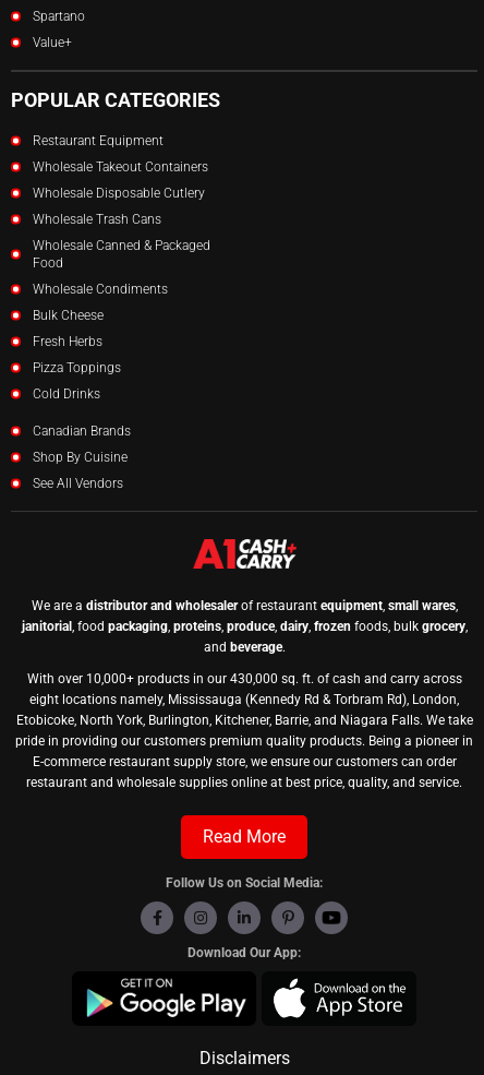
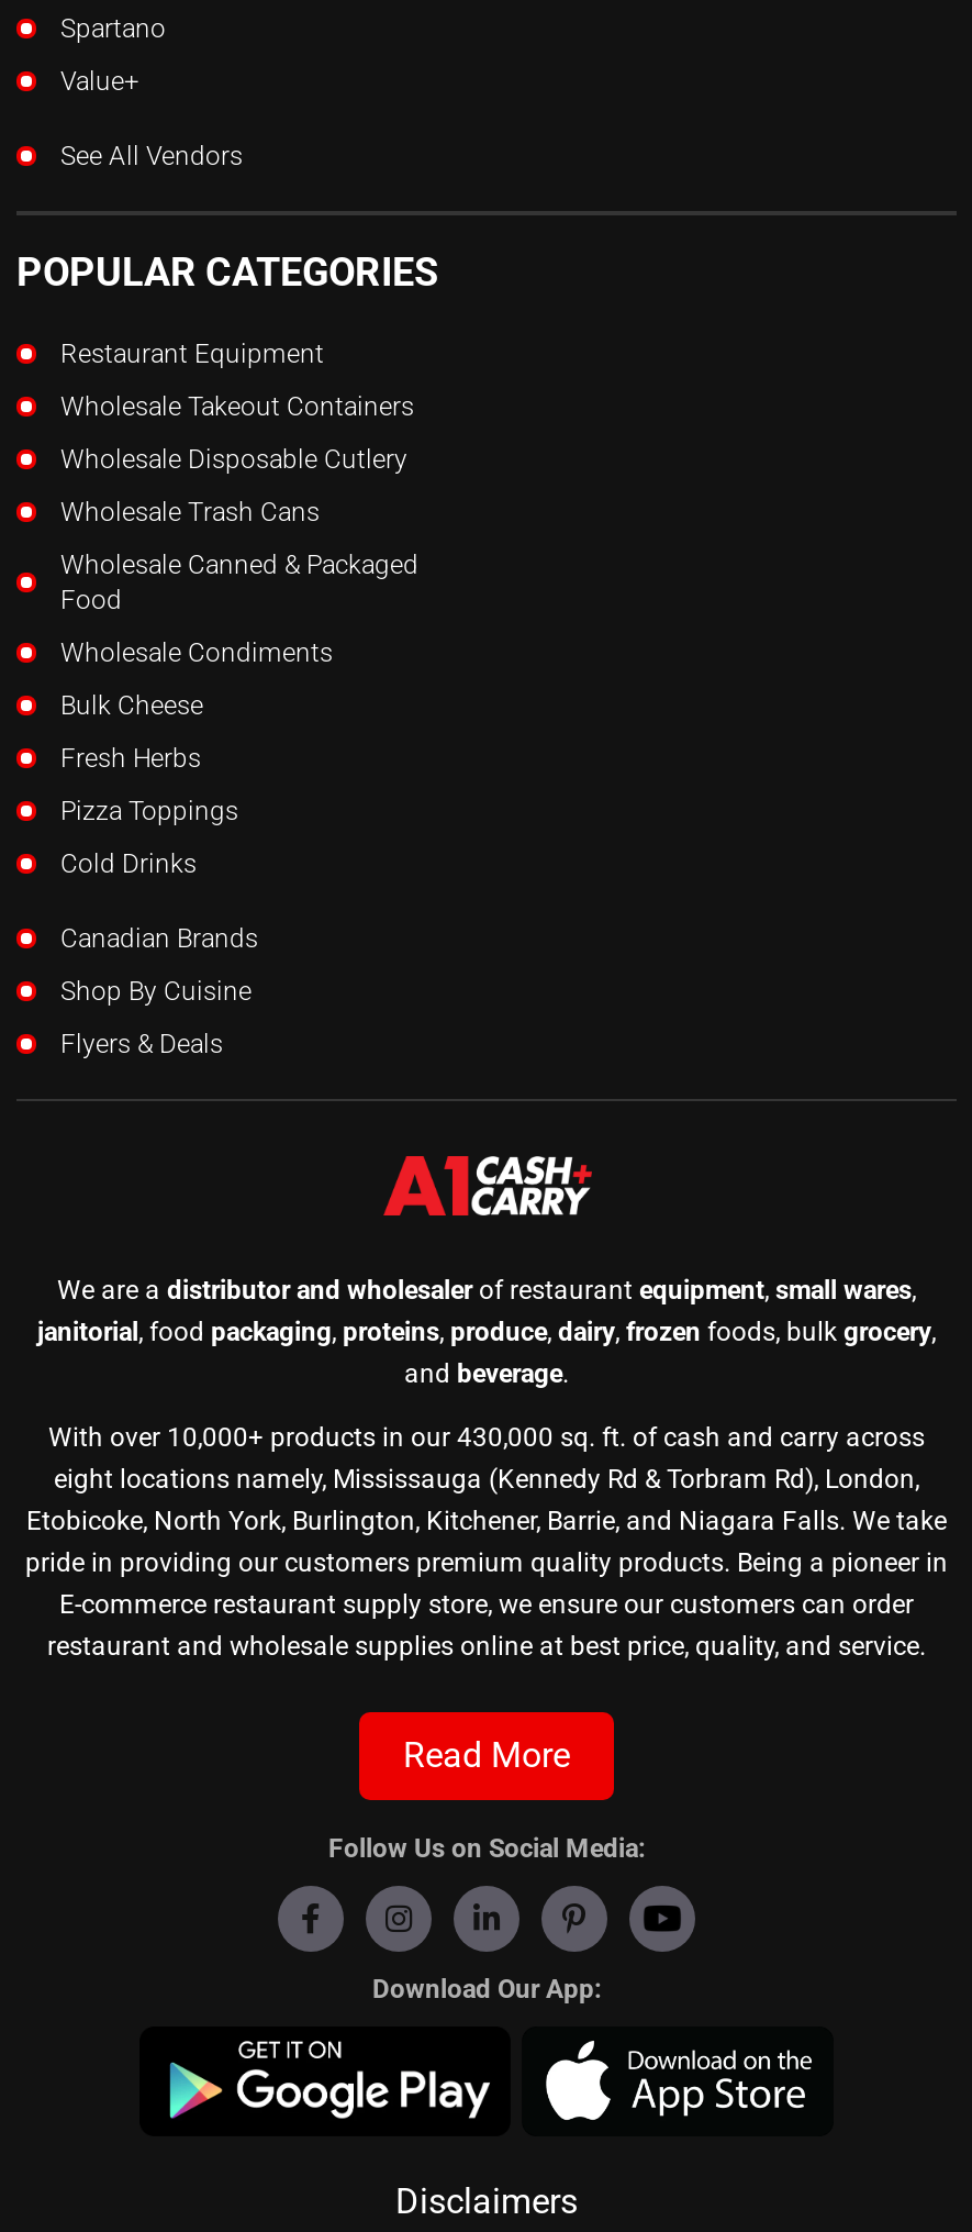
+ Flyers & Deals

moved up: See All Vendors
